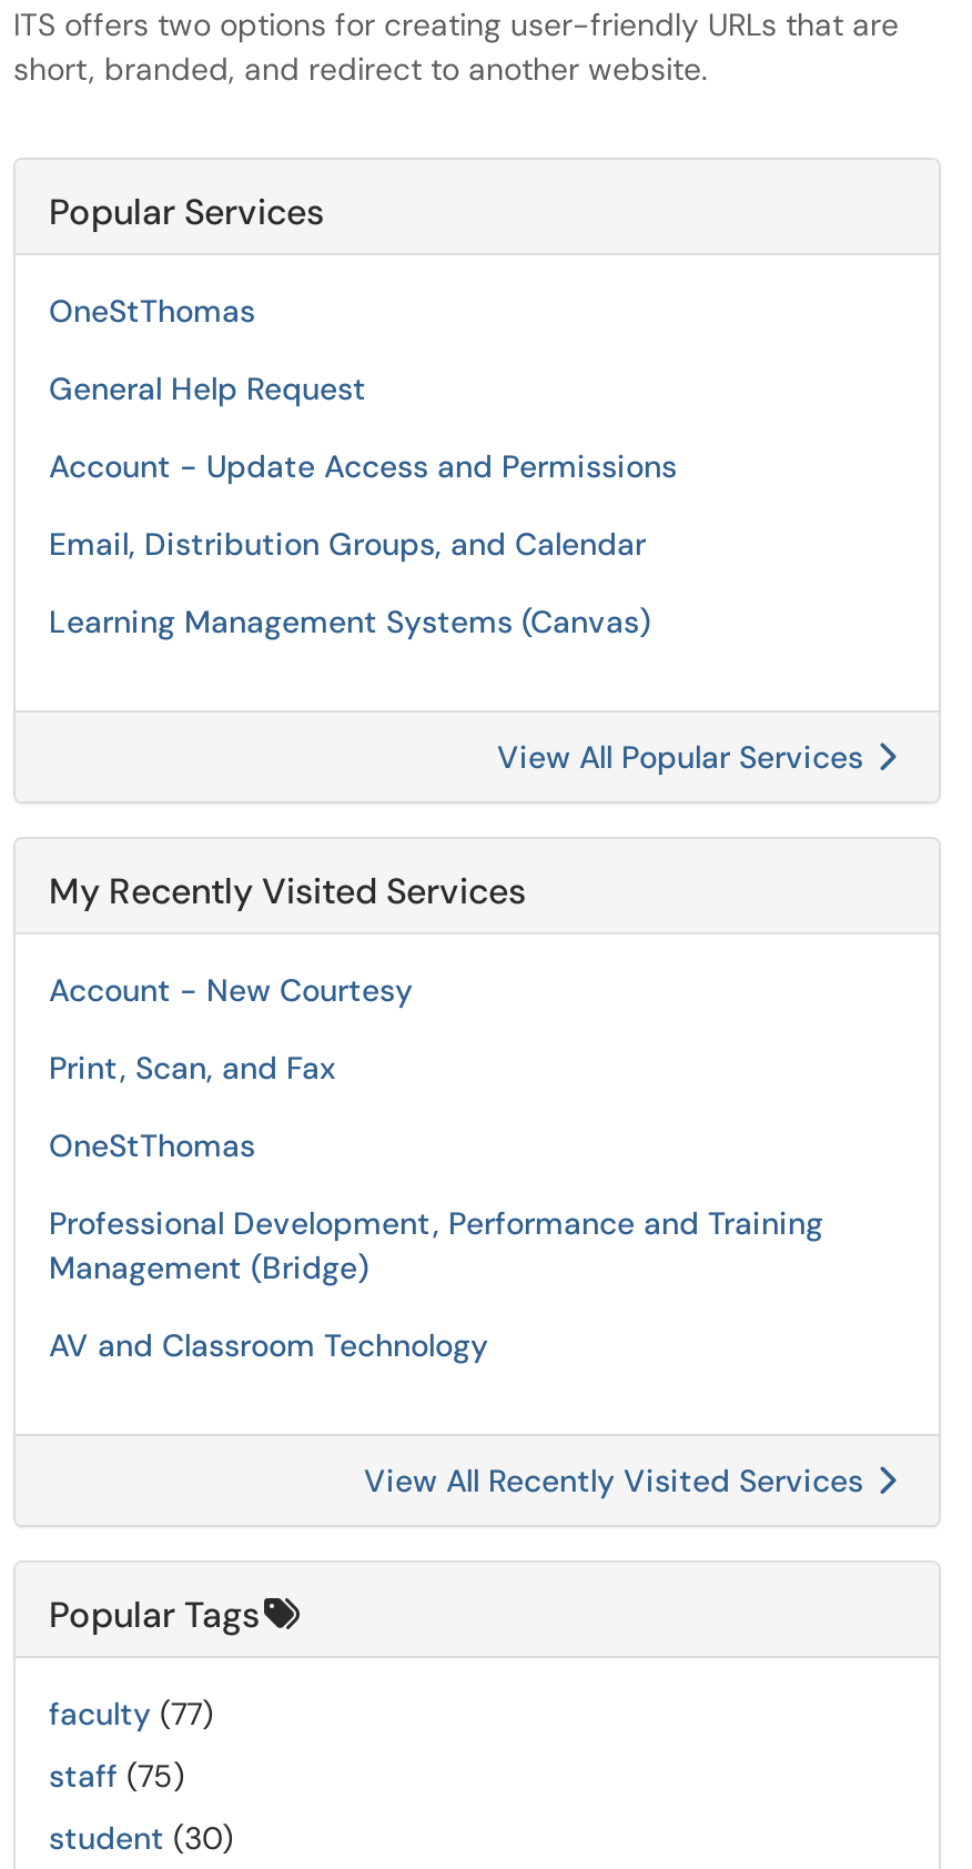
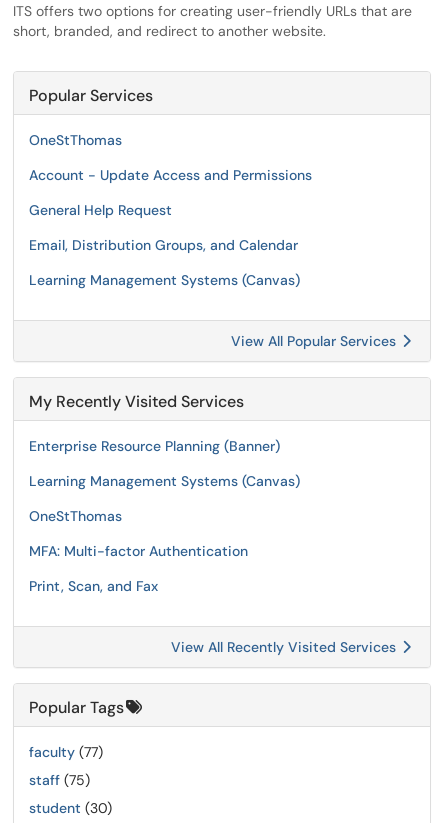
moved down: General Help Request

+ Learning Management Systems (Canvas)

- Account - New Courtesy
+ Enterprise Resource Planning (Banner)

moved down: Print, Scan, and Fax

- Professional Development, Performance and Training
- Management (Bridge)
+ MFA: Multi-factor Authentication

- AV and Classroom Technology
